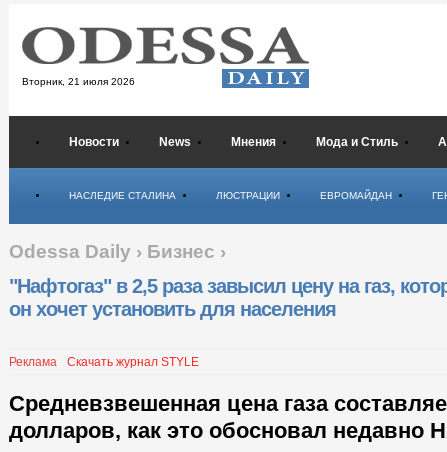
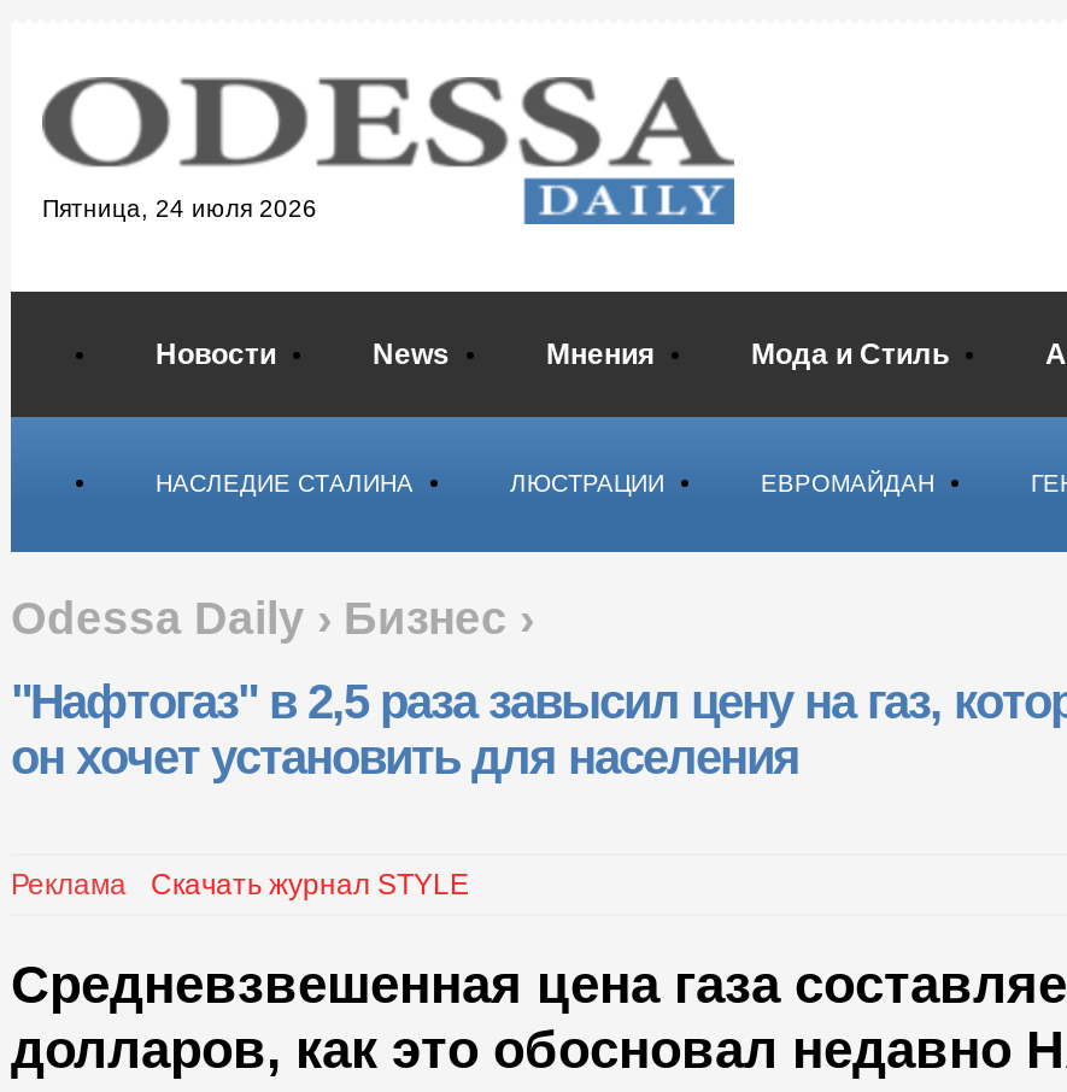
- Вторник, 21 июля 2026
+ Пятница, 24 июля 2026
